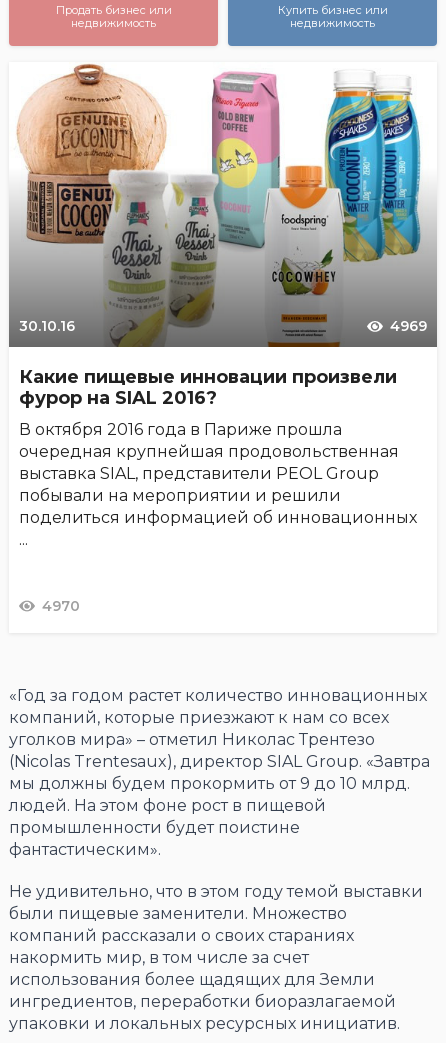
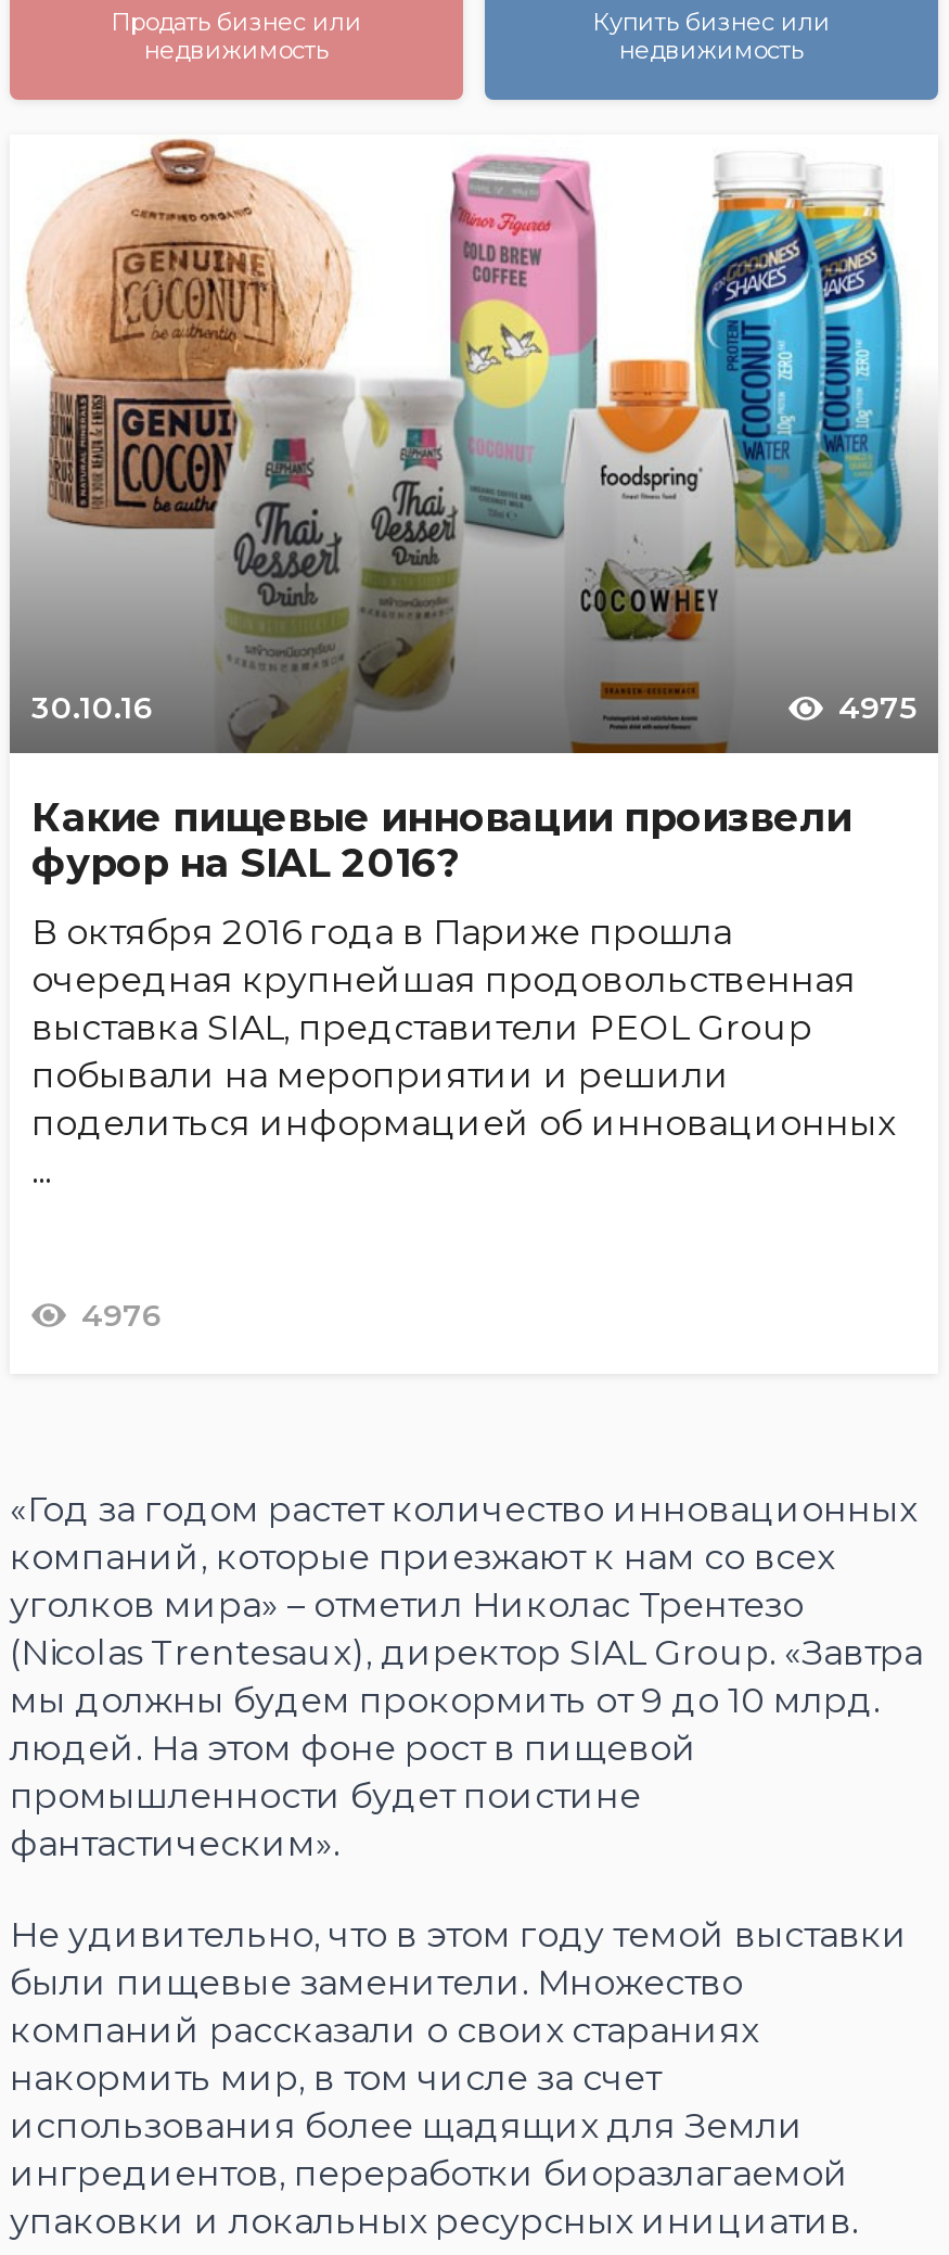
- 4969
+ 4975

- 4970
+ 4976
